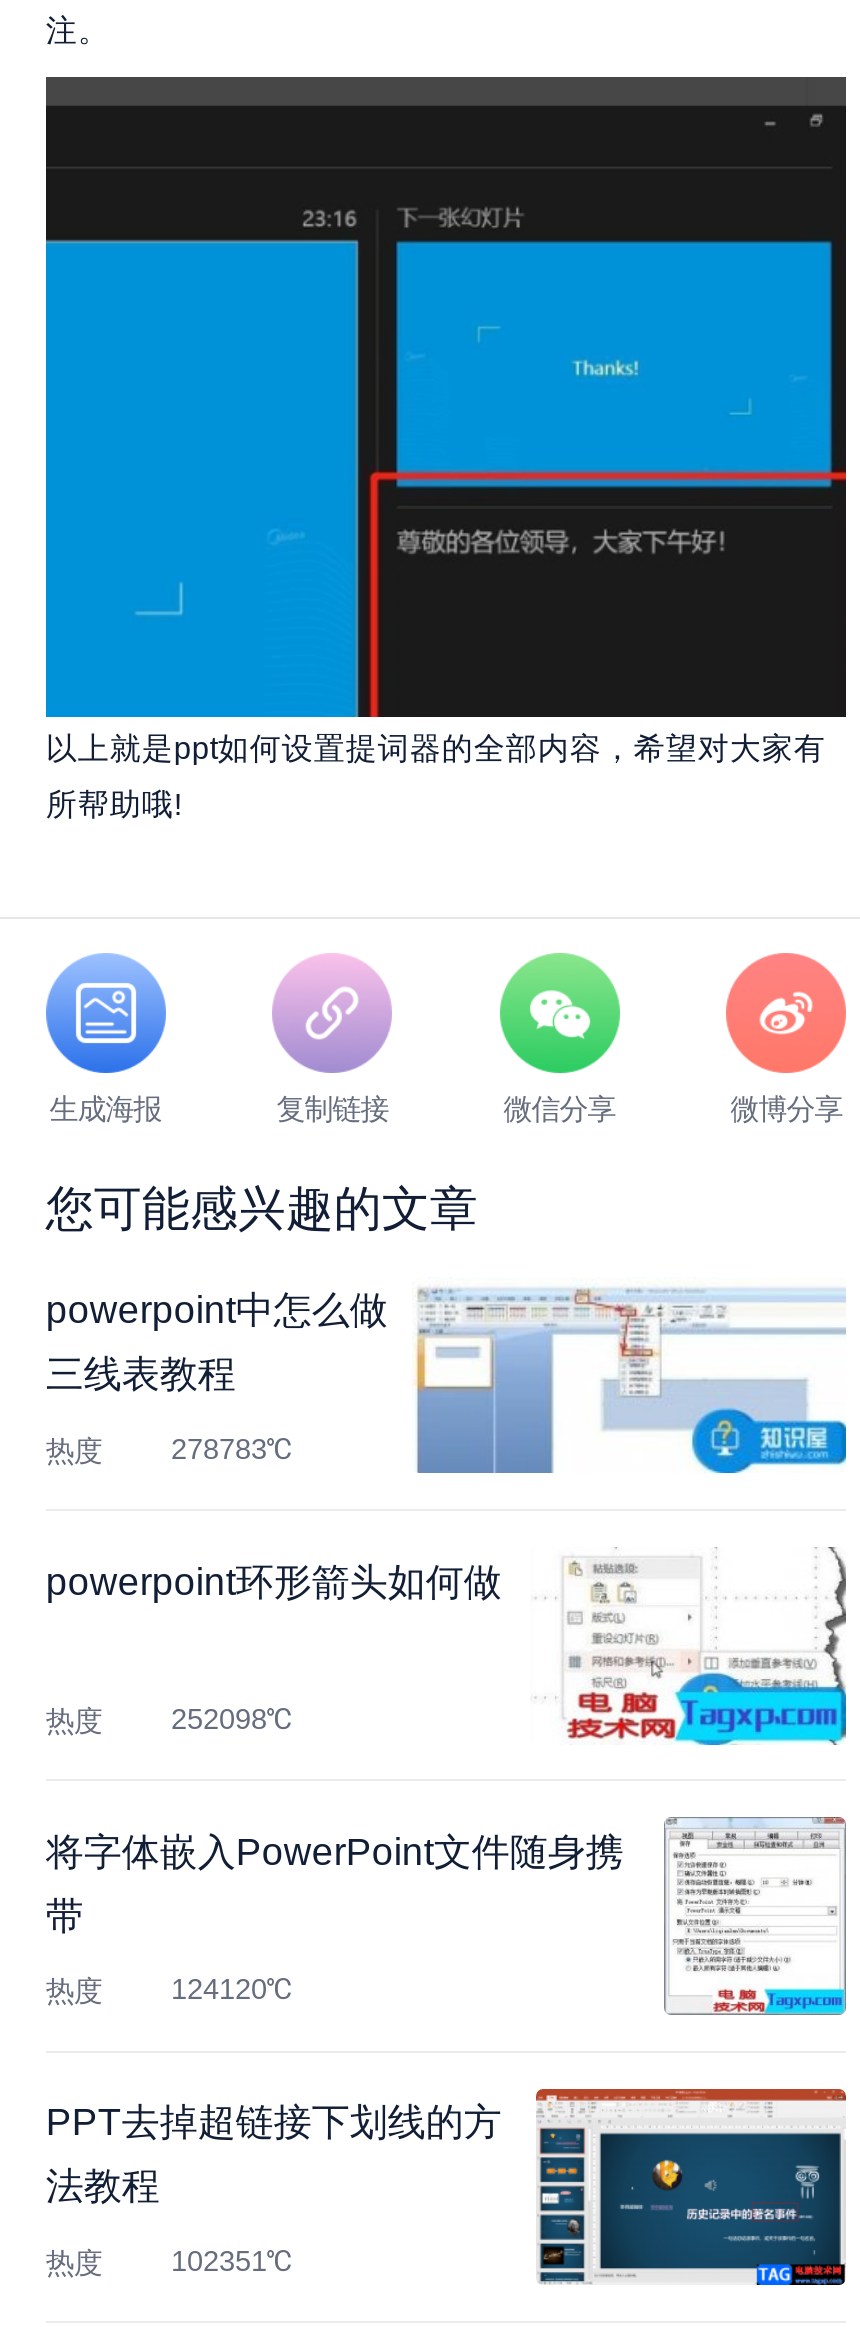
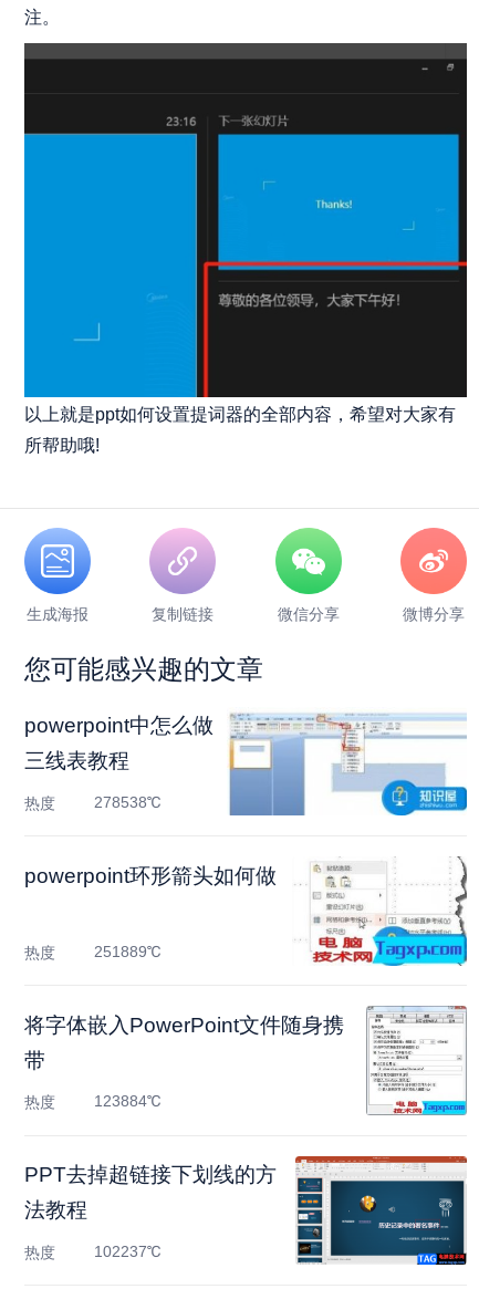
- 278783℃
+ 278538℃

- 252098℃
+ 251889℃

- 124120℃
+ 123884℃

- 102351℃
+ 102237℃
